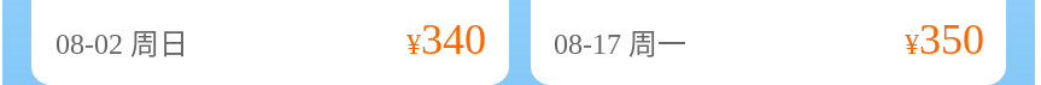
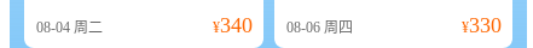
- 08-02周日
+ 08-04周二

- ¥340 08-17周一
+ ¥340 08-06周四

- ¥350
+ ¥330
